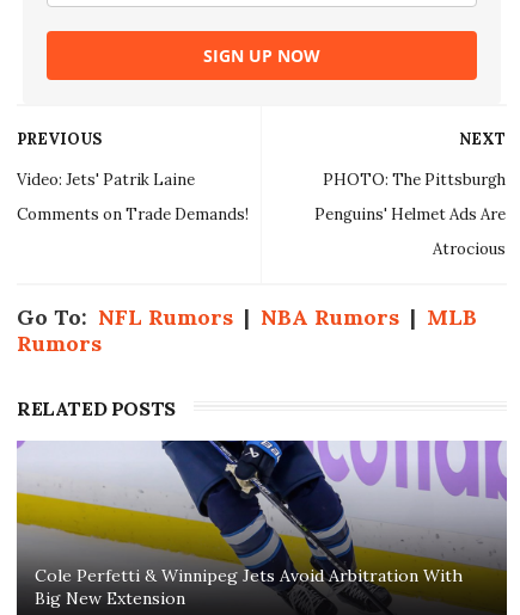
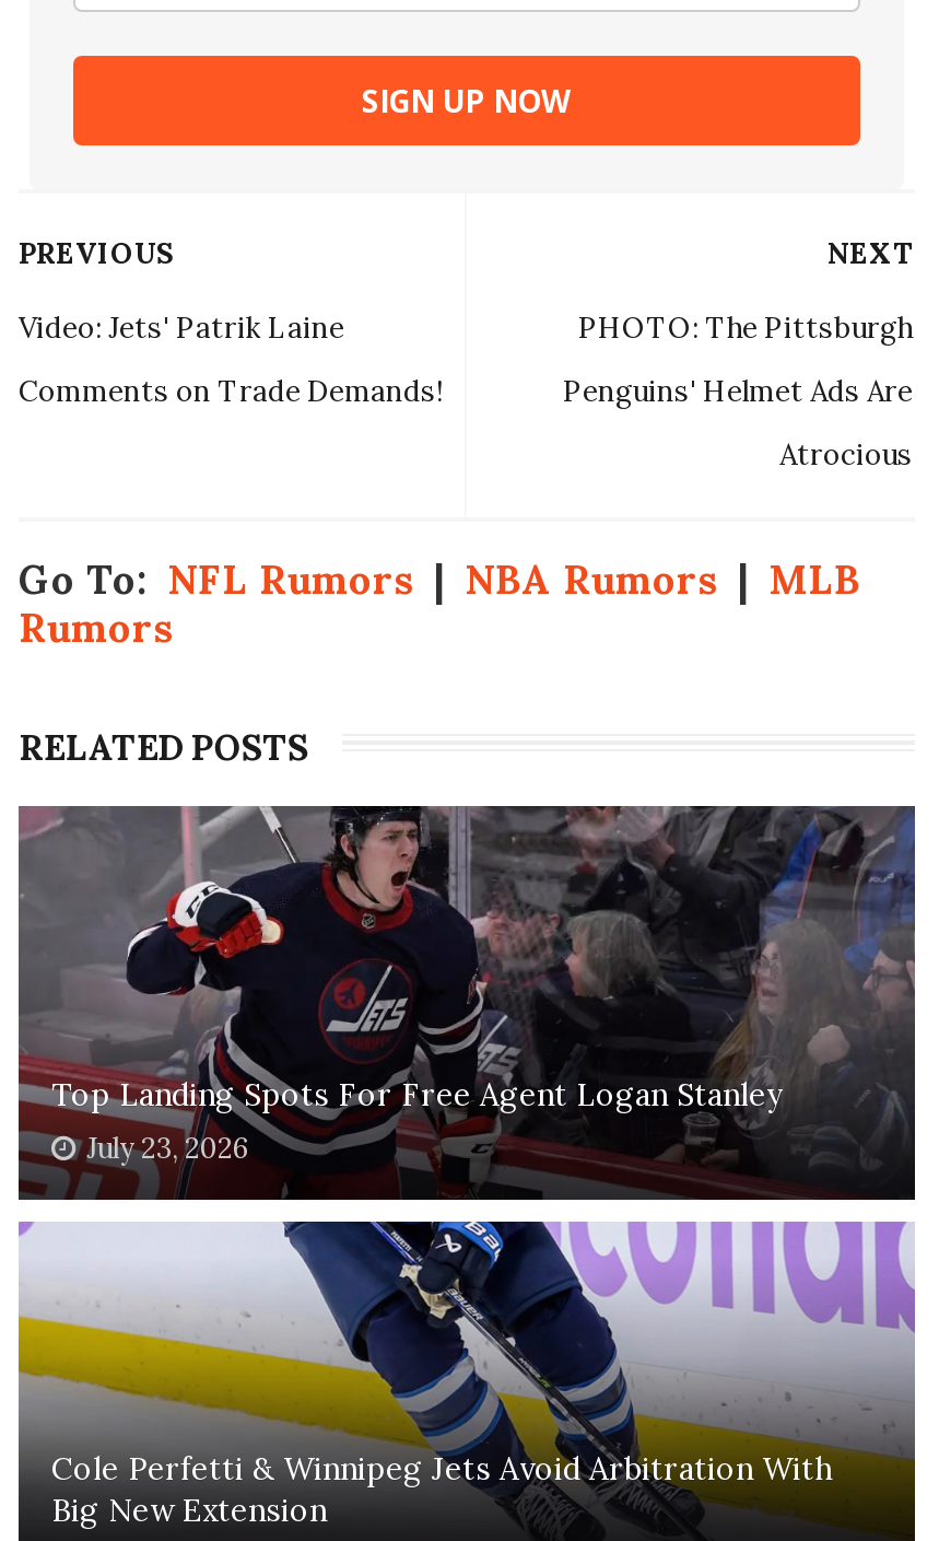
+ [image]
+ Top Landing Spots For Free Agent Logan Stanley
+ July 23, 2026
